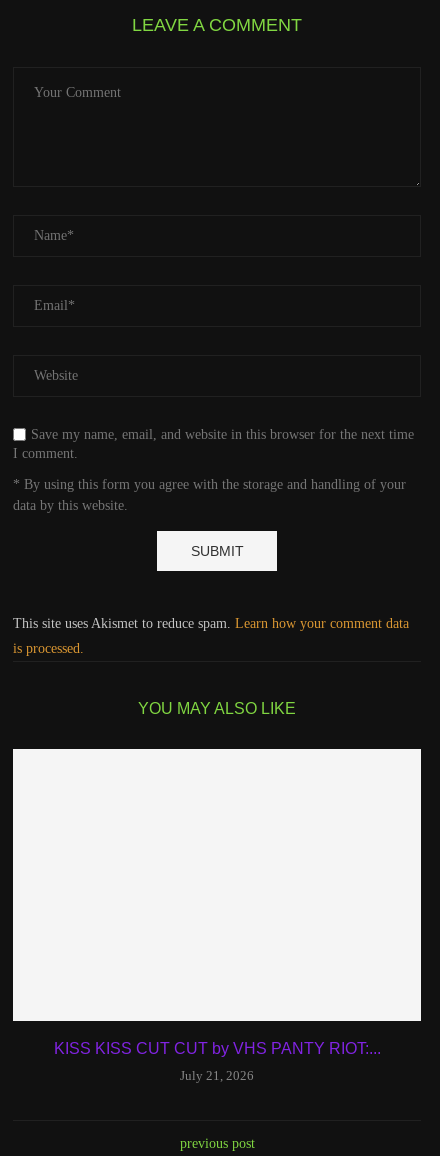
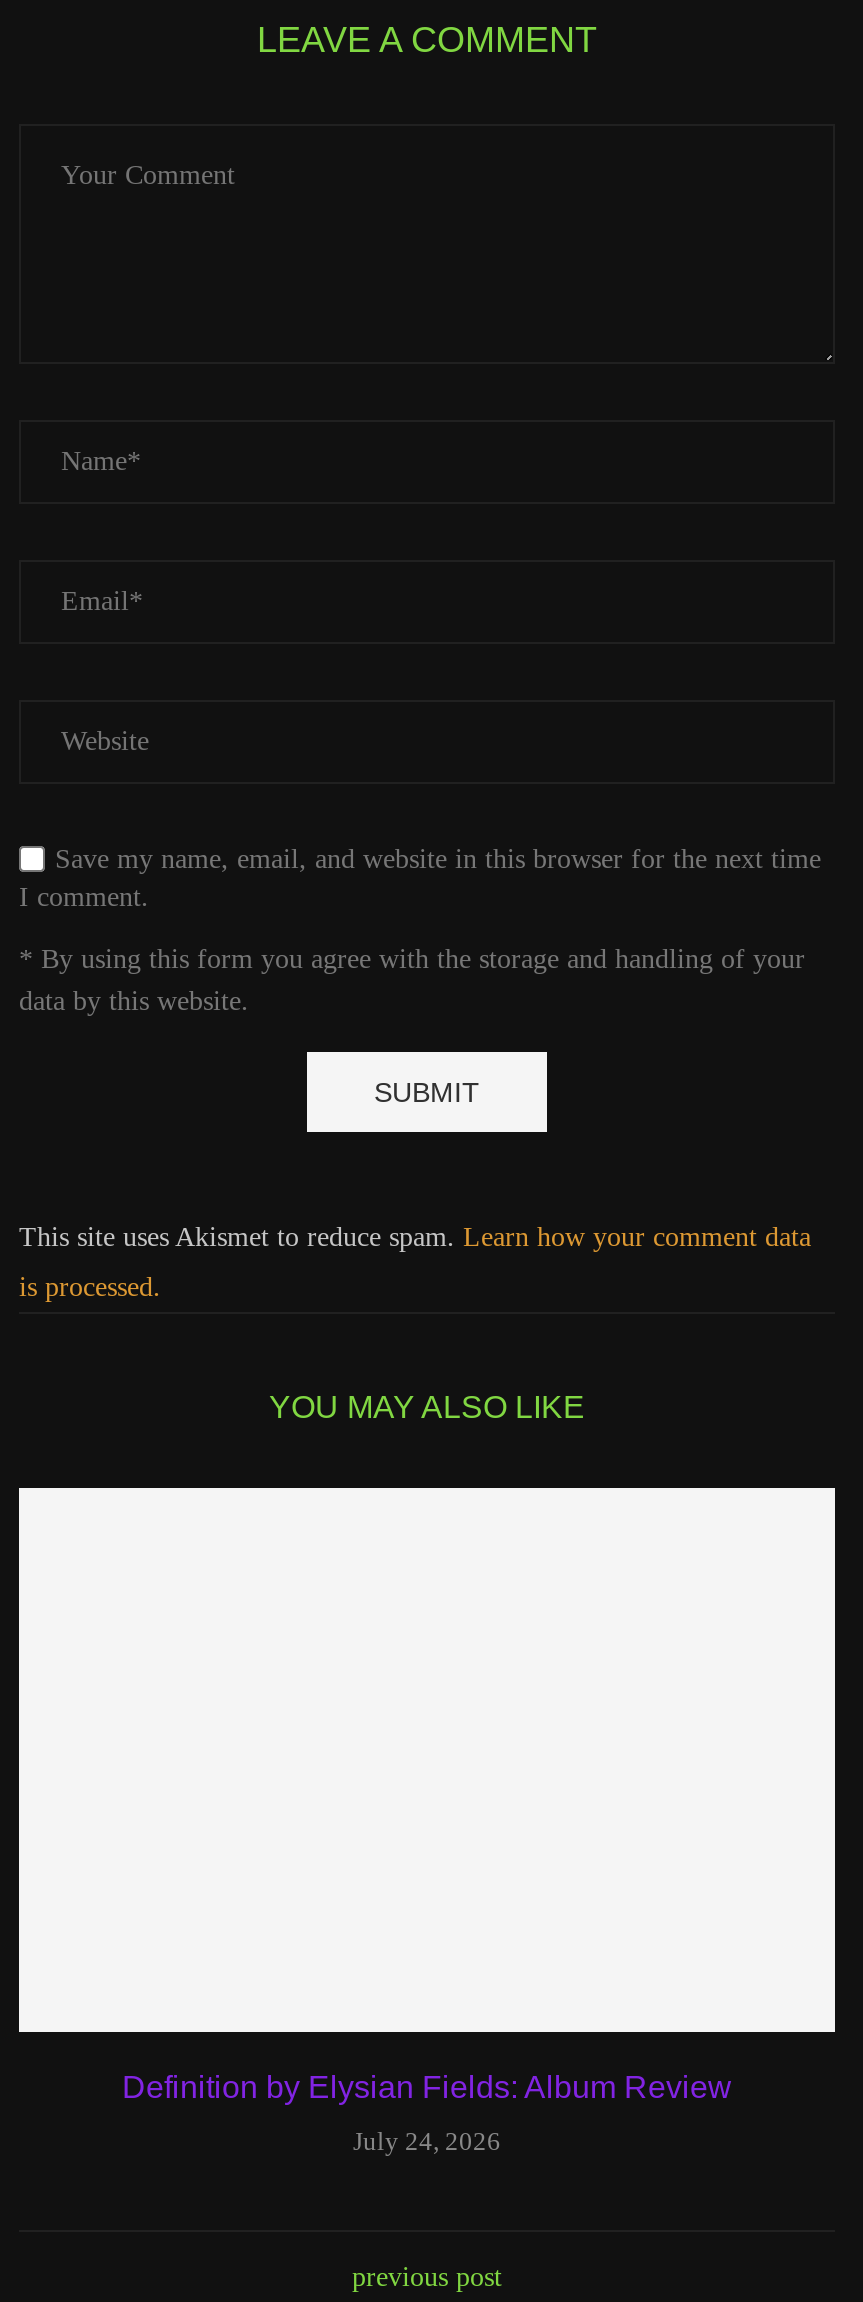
- KISS KISS CUT CUT by VHS PANTY RIOT:...
+ Definition by Elysian Fields: Album Review

- July 21, 2026
+ July 24, 2026
